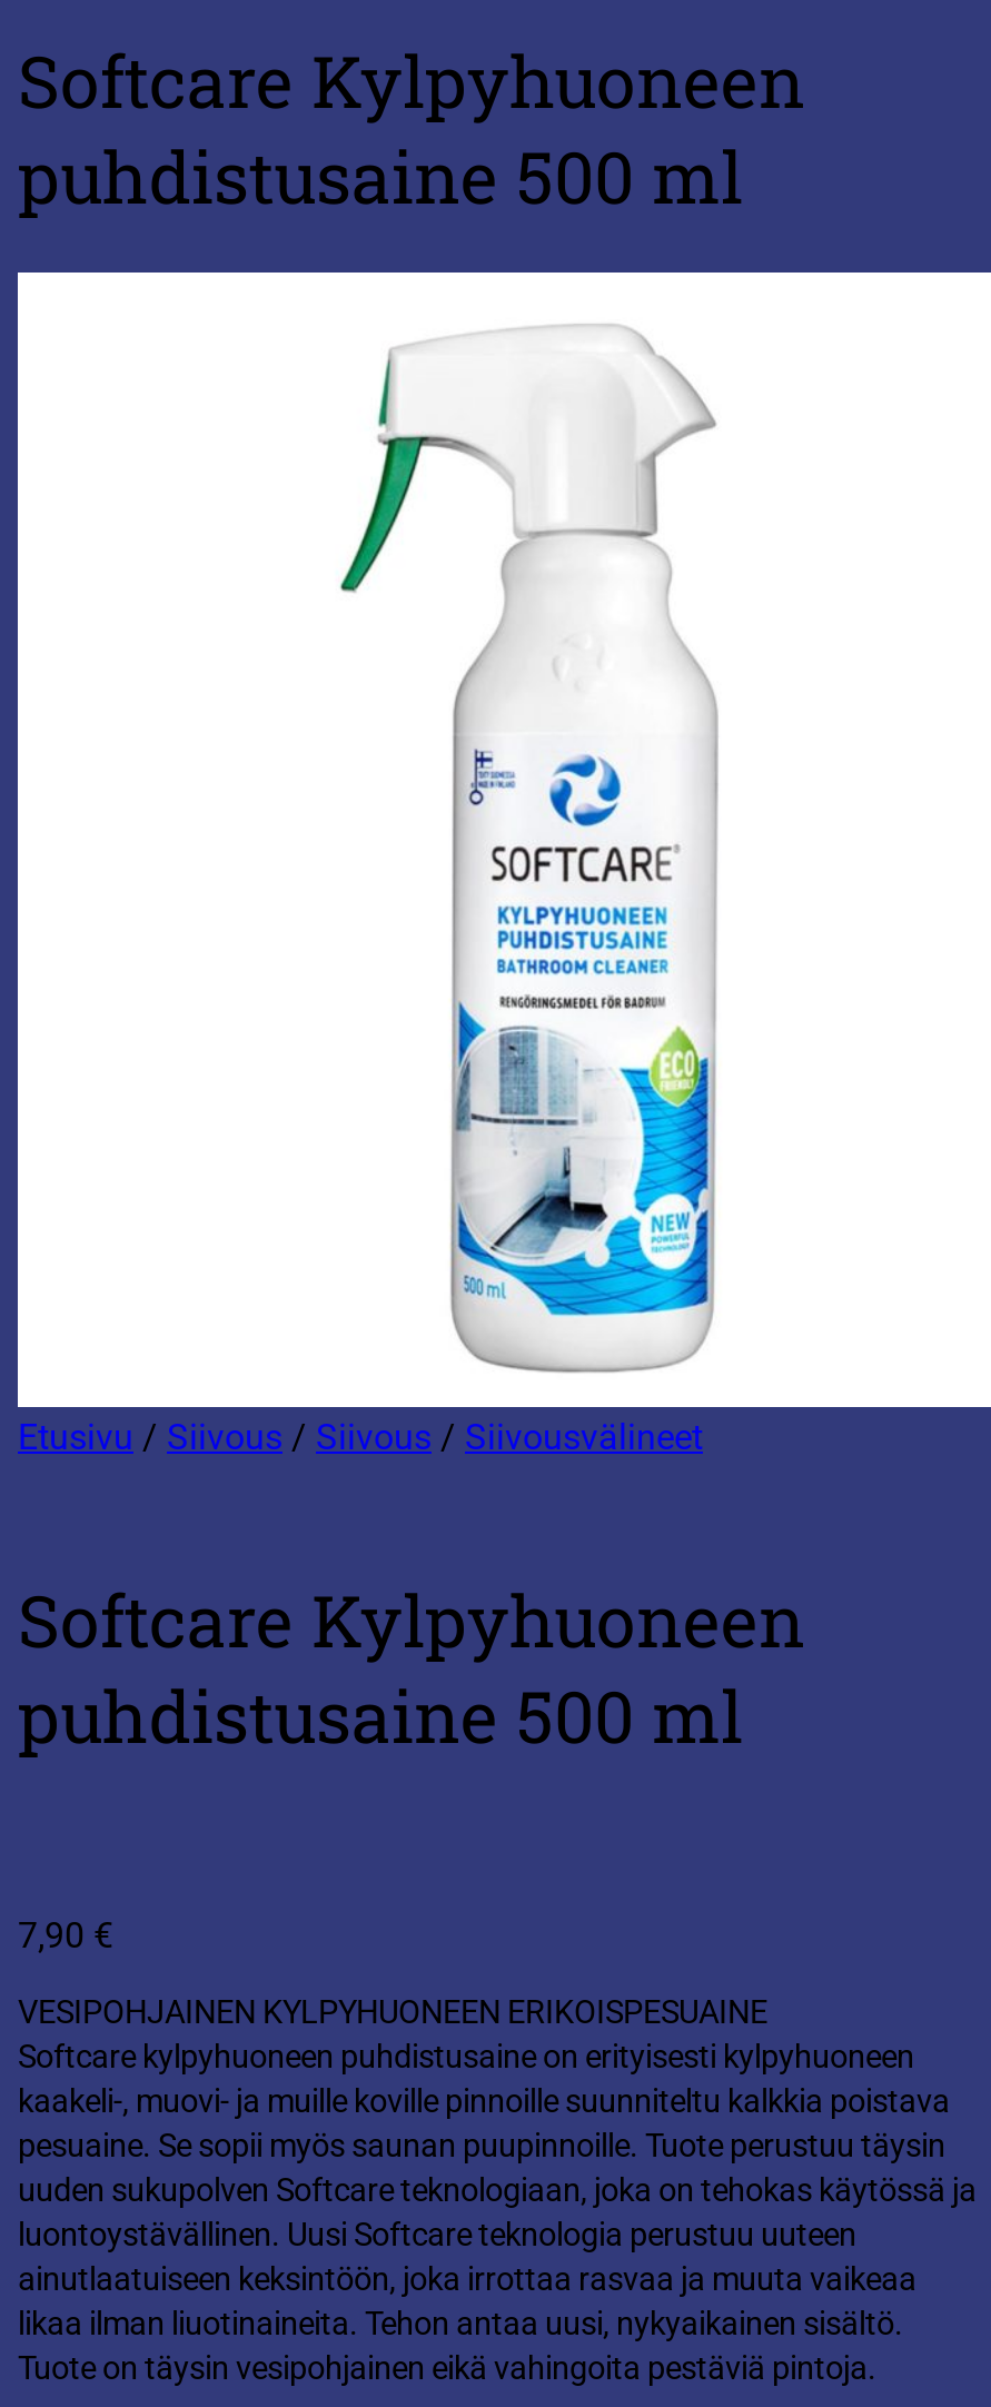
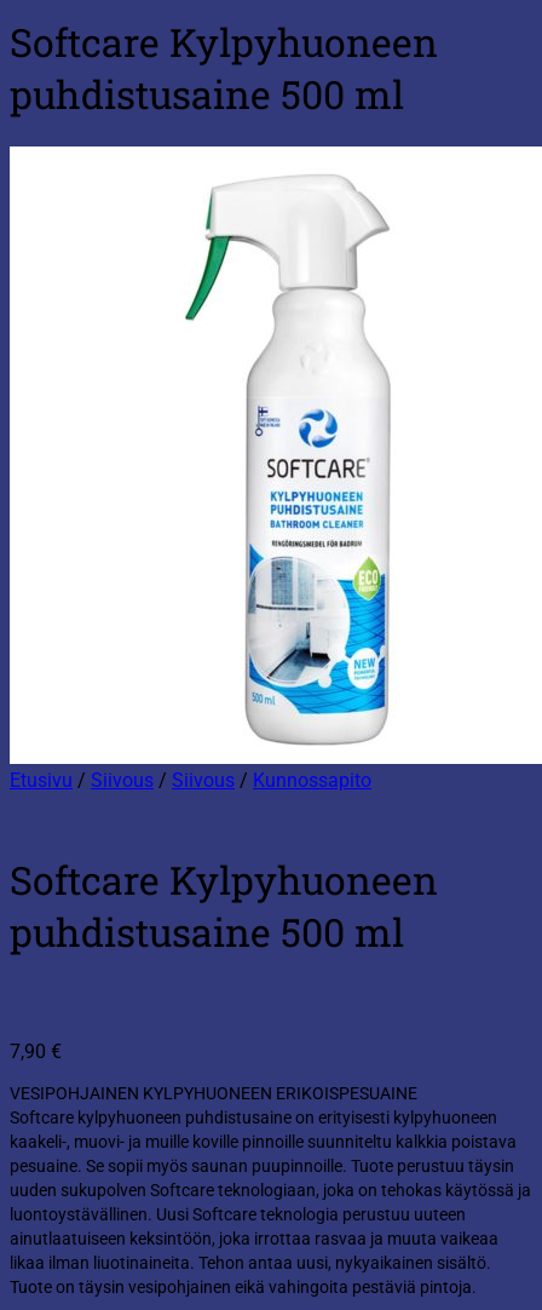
- Etusivu / Siivous / Siivous / Siivousvälineet
+ Etusivu / Siivous / Siivous / Kunnossapito
